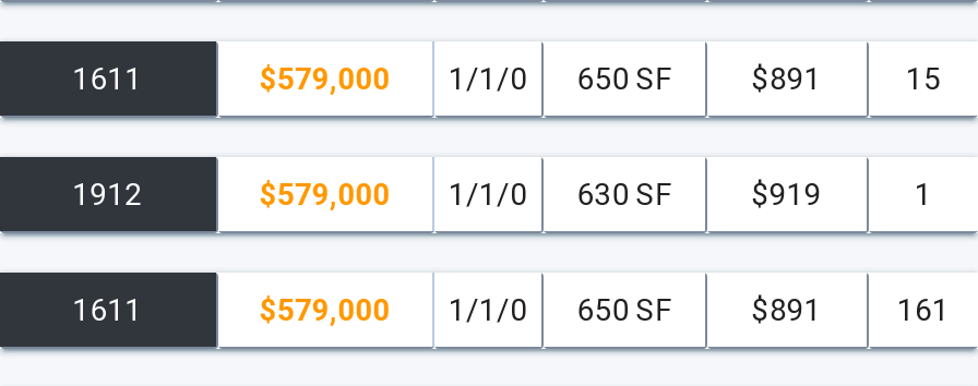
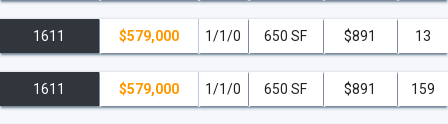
- 15
- 1912
- $579,000
- 1/1/0
- 630 SF
- $919
- 1
+ 13

- 161
+ 159
